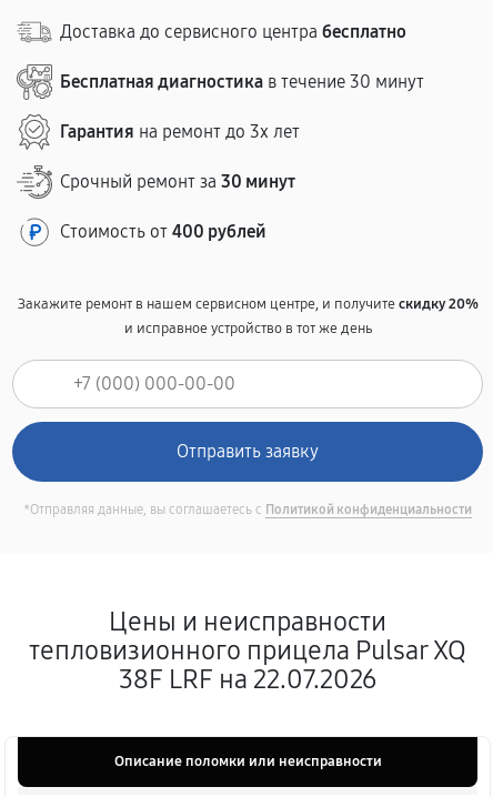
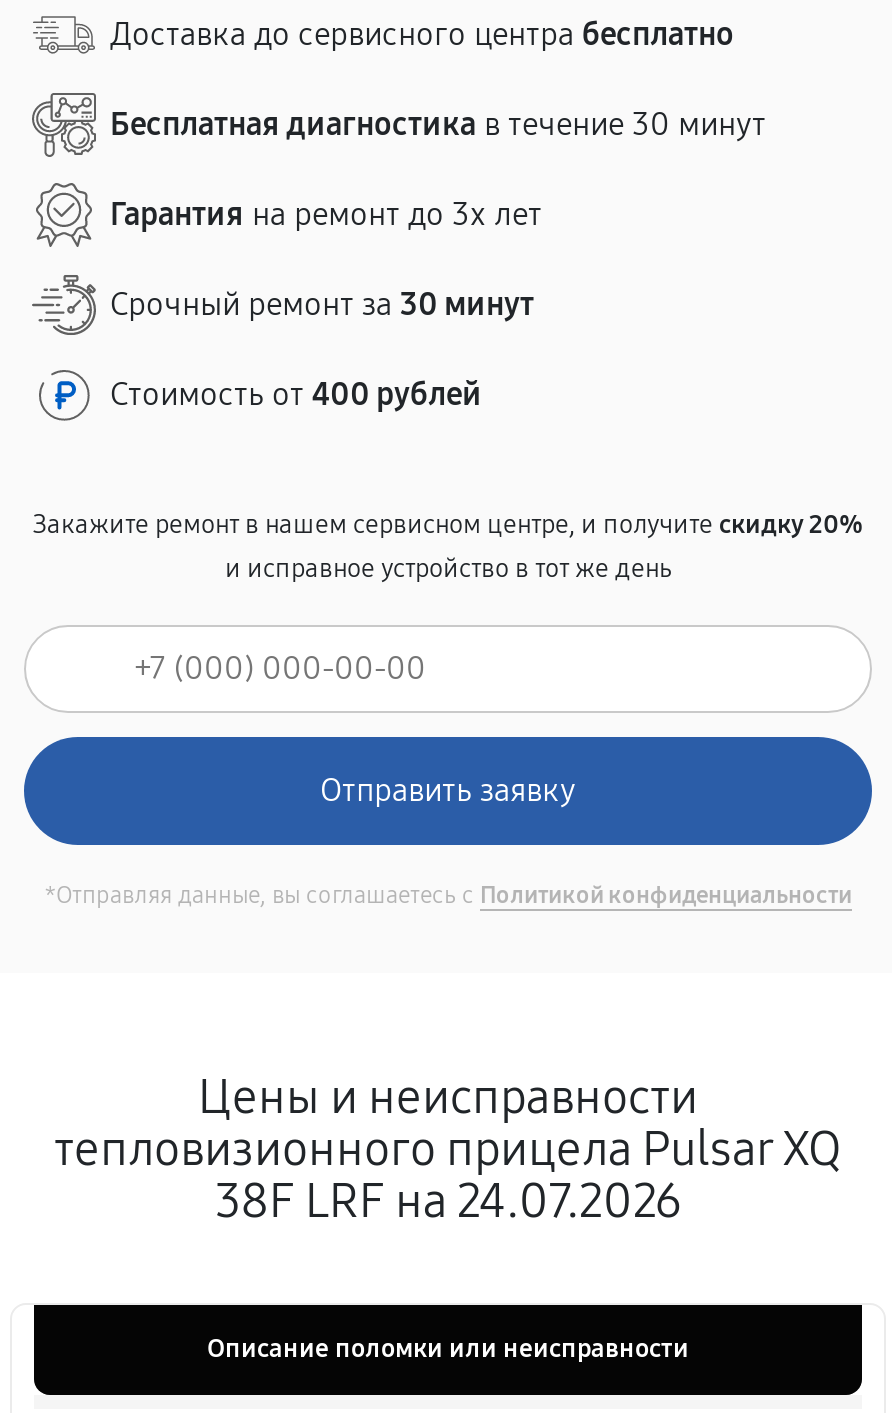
- 38F LRF на 22.07.2026
+ 38F LRF на 24.07.2026
